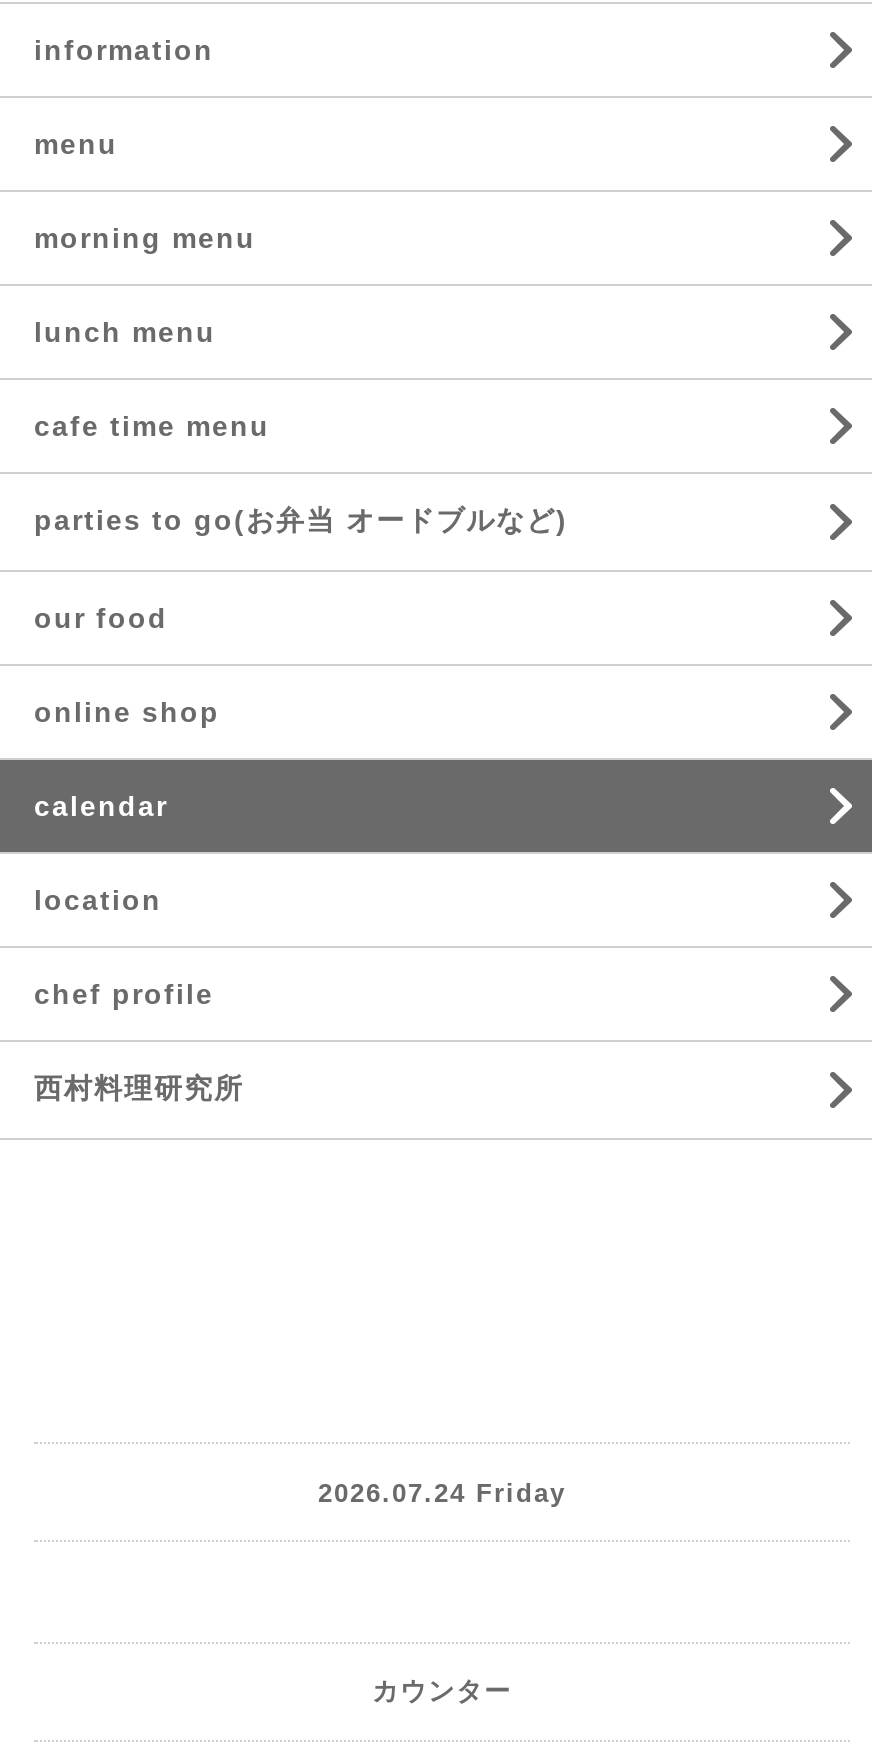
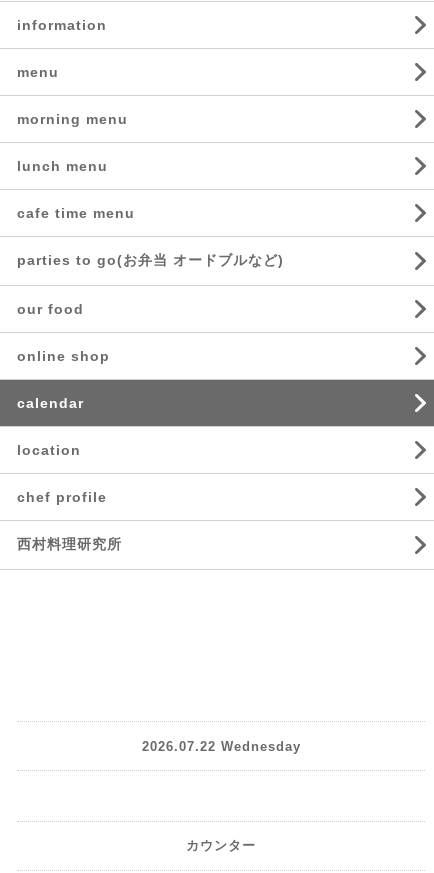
- 2026.07.24 Friday
+ 2026.07.22 Wednesday
